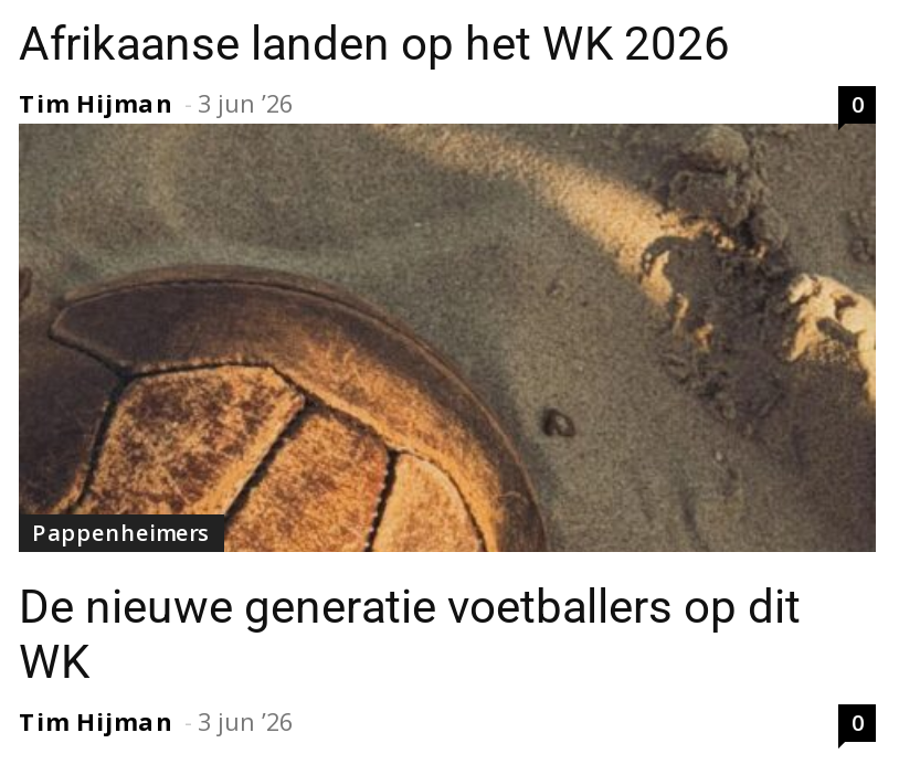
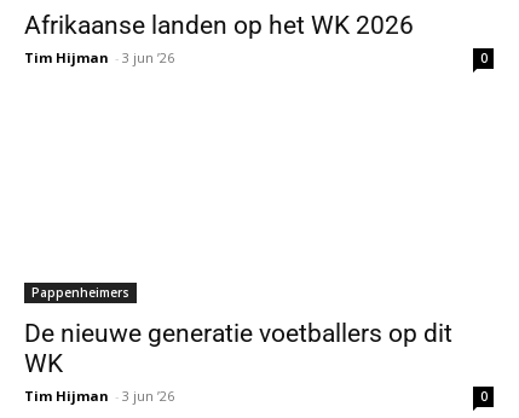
- [image]
